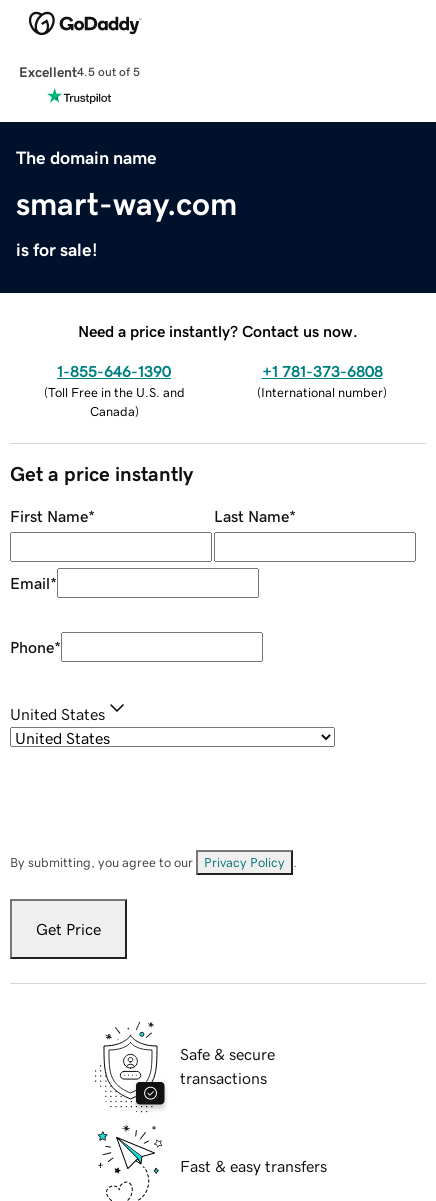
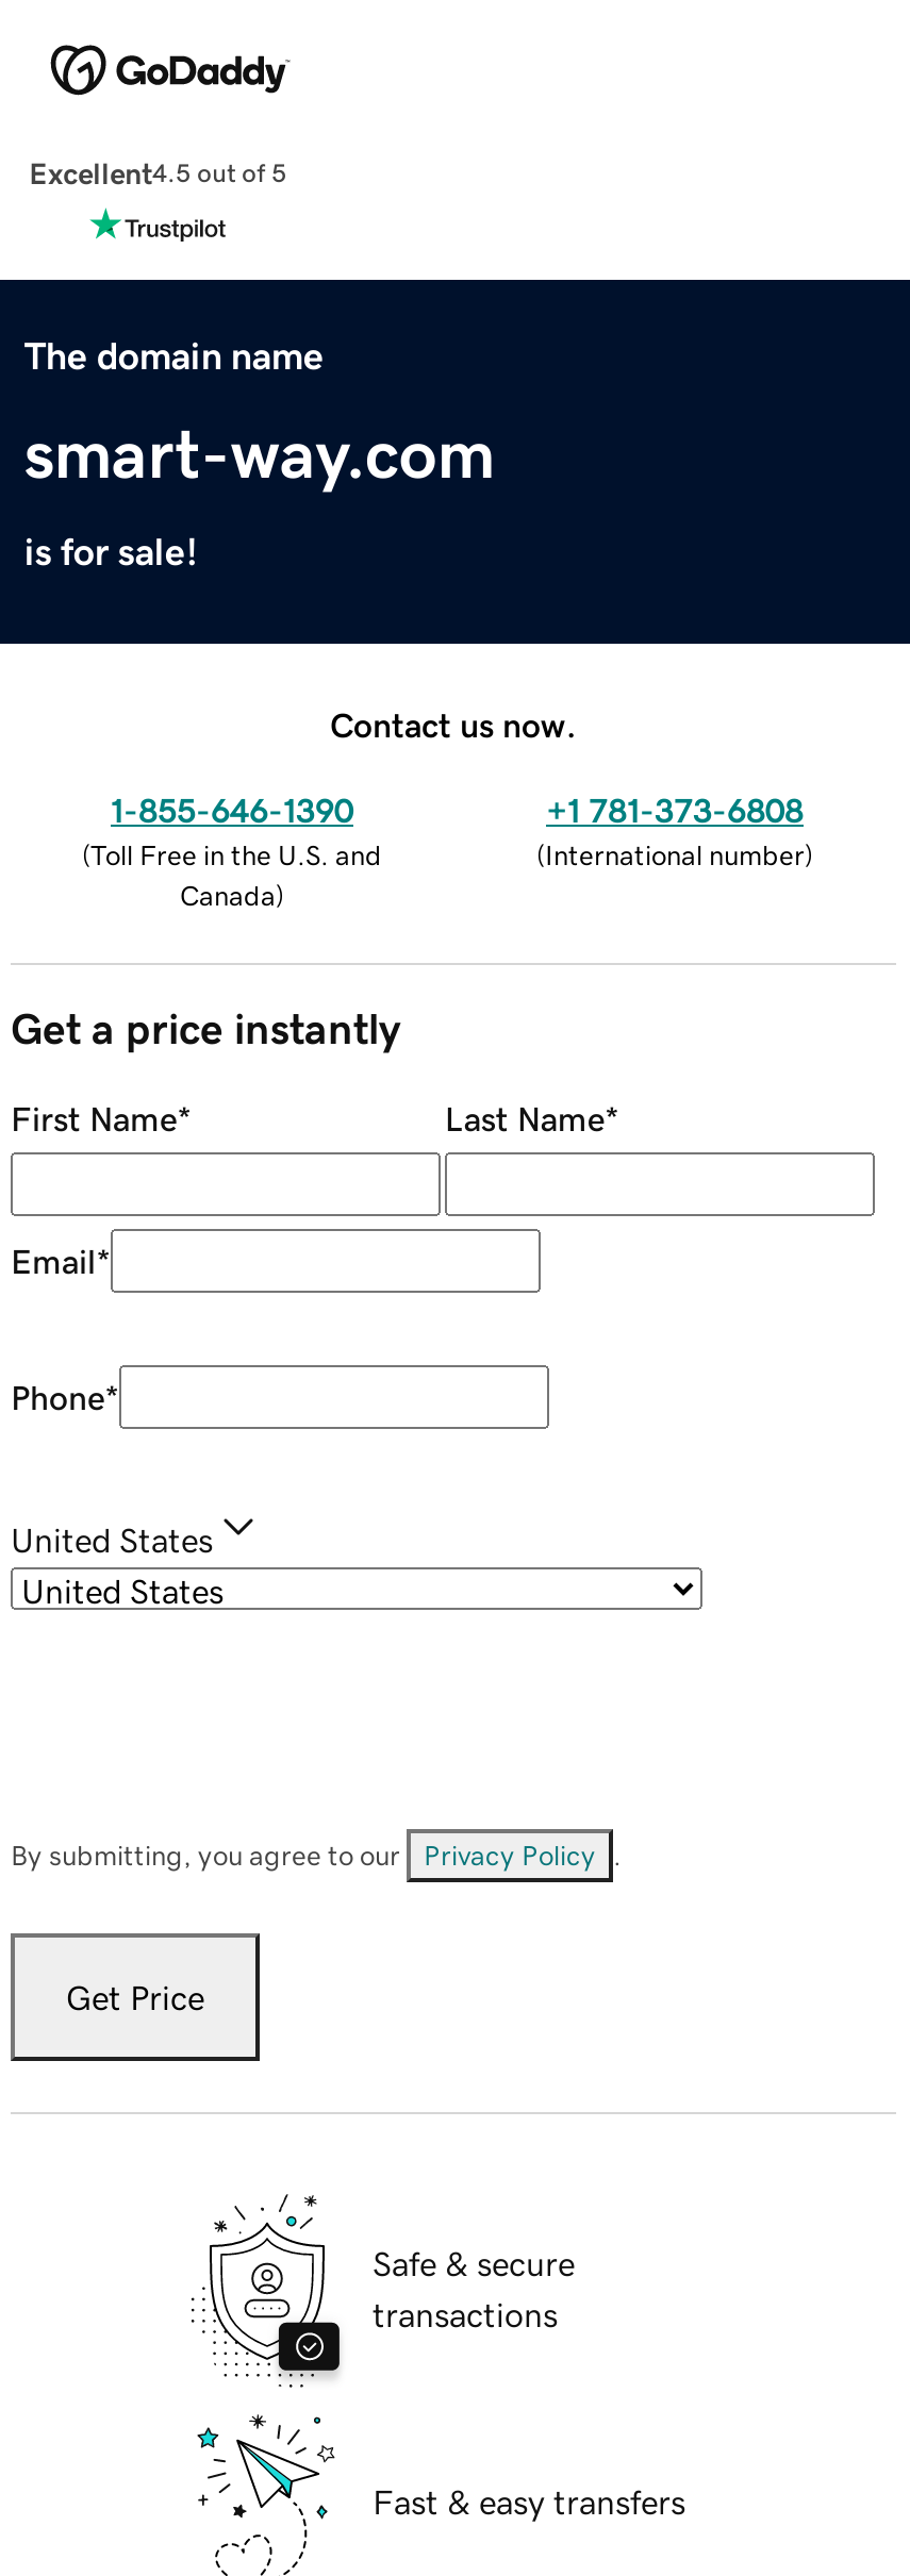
- Need a price instantly? Contact us now.
+ Contact us now.
